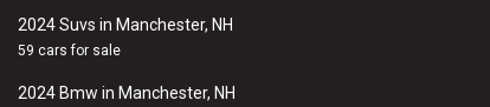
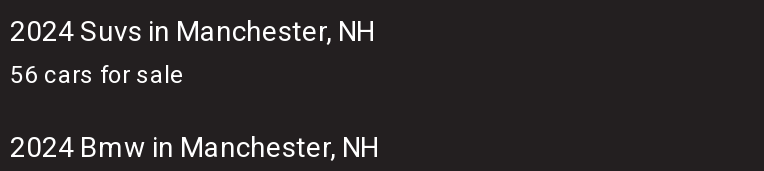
- 59 cars for sale
+ 56 cars for sale
